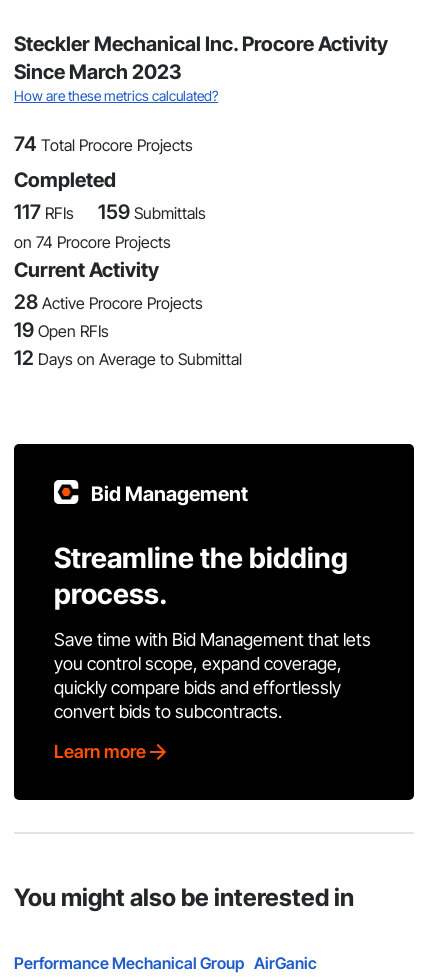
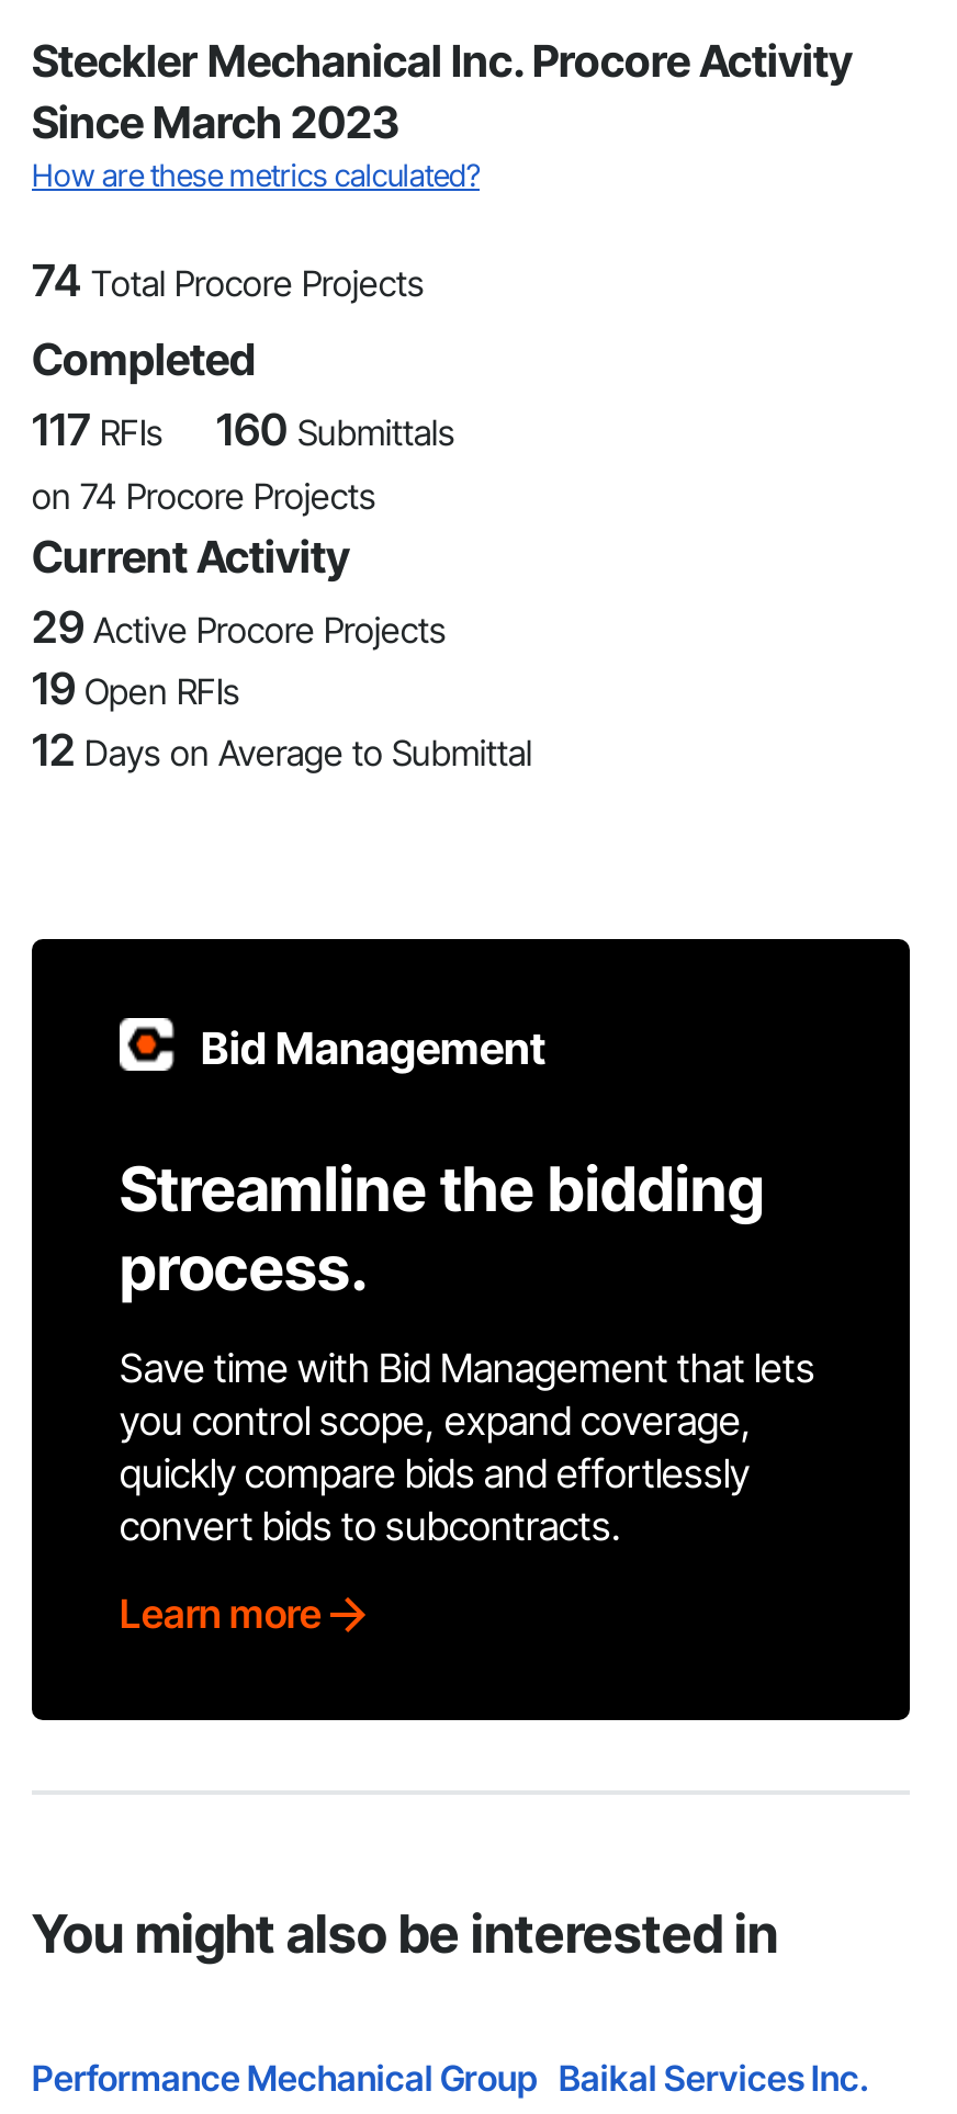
- 117 RFIs 159 Submittals
+ 117 RFIs 160 Submittals

- 28 Active Procore Projects
+ 29 Active Procore Projects

- AirGanic
+ Baikal Services Inc.
